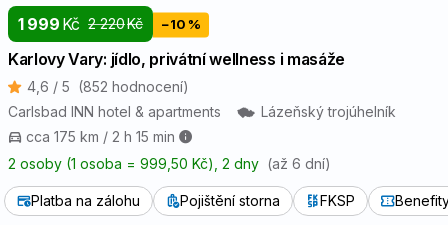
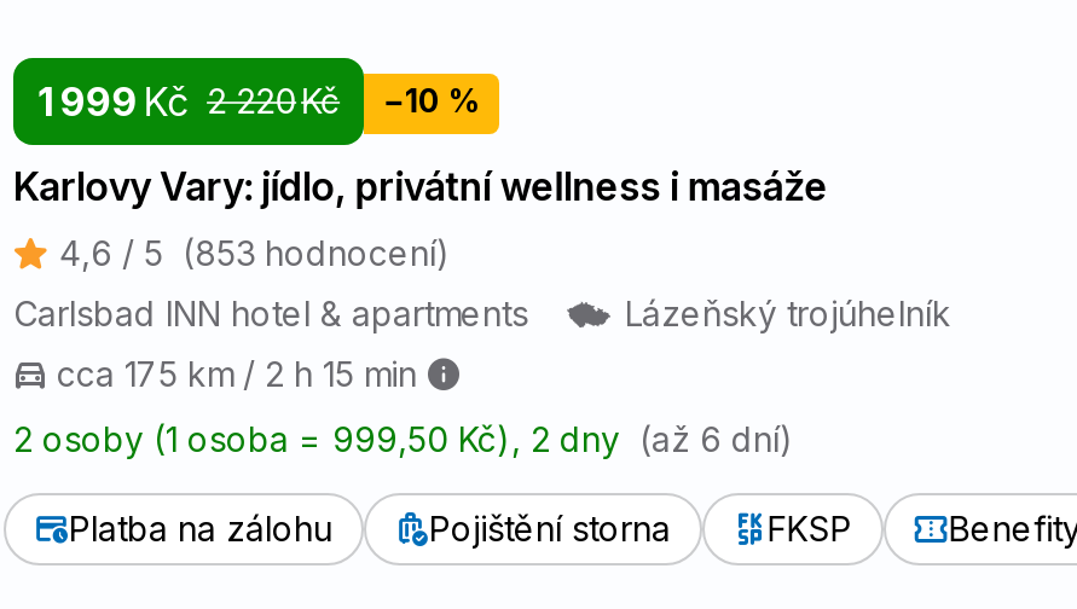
- 4,6 / 5 (852 hodnocení)
+ 4,6 / 5 (853 hodnocení)
